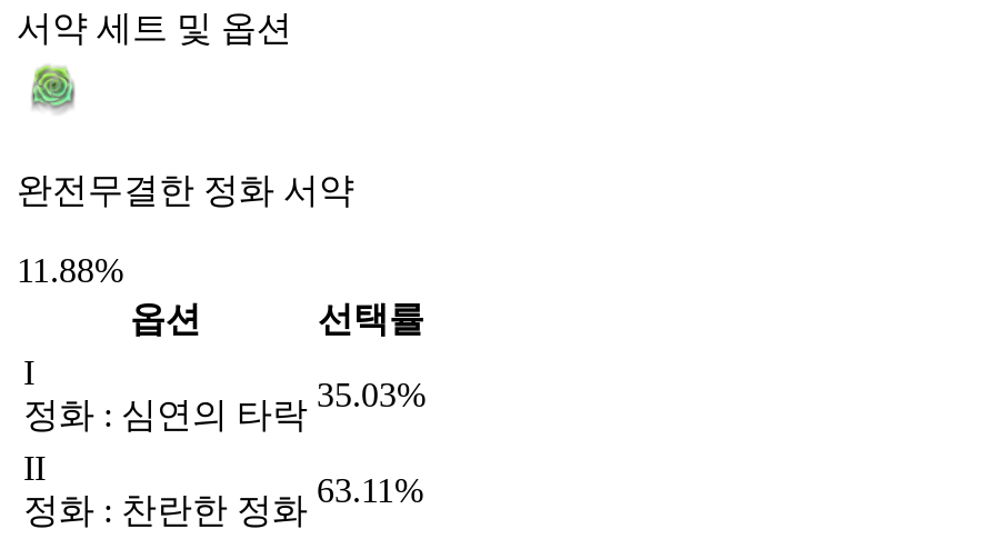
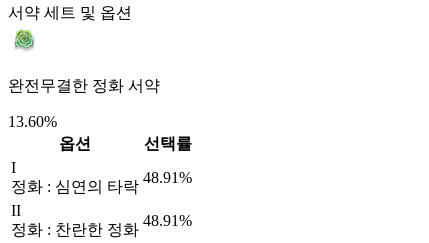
- 11.88%
+ 13.60%

- 35.03%
+ 48.91%

- 63.11%
+ 48.91%
